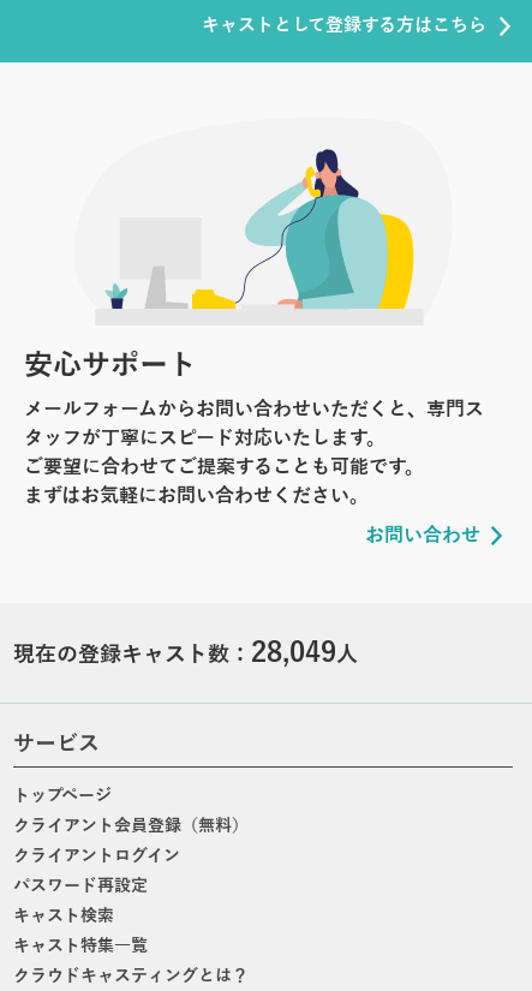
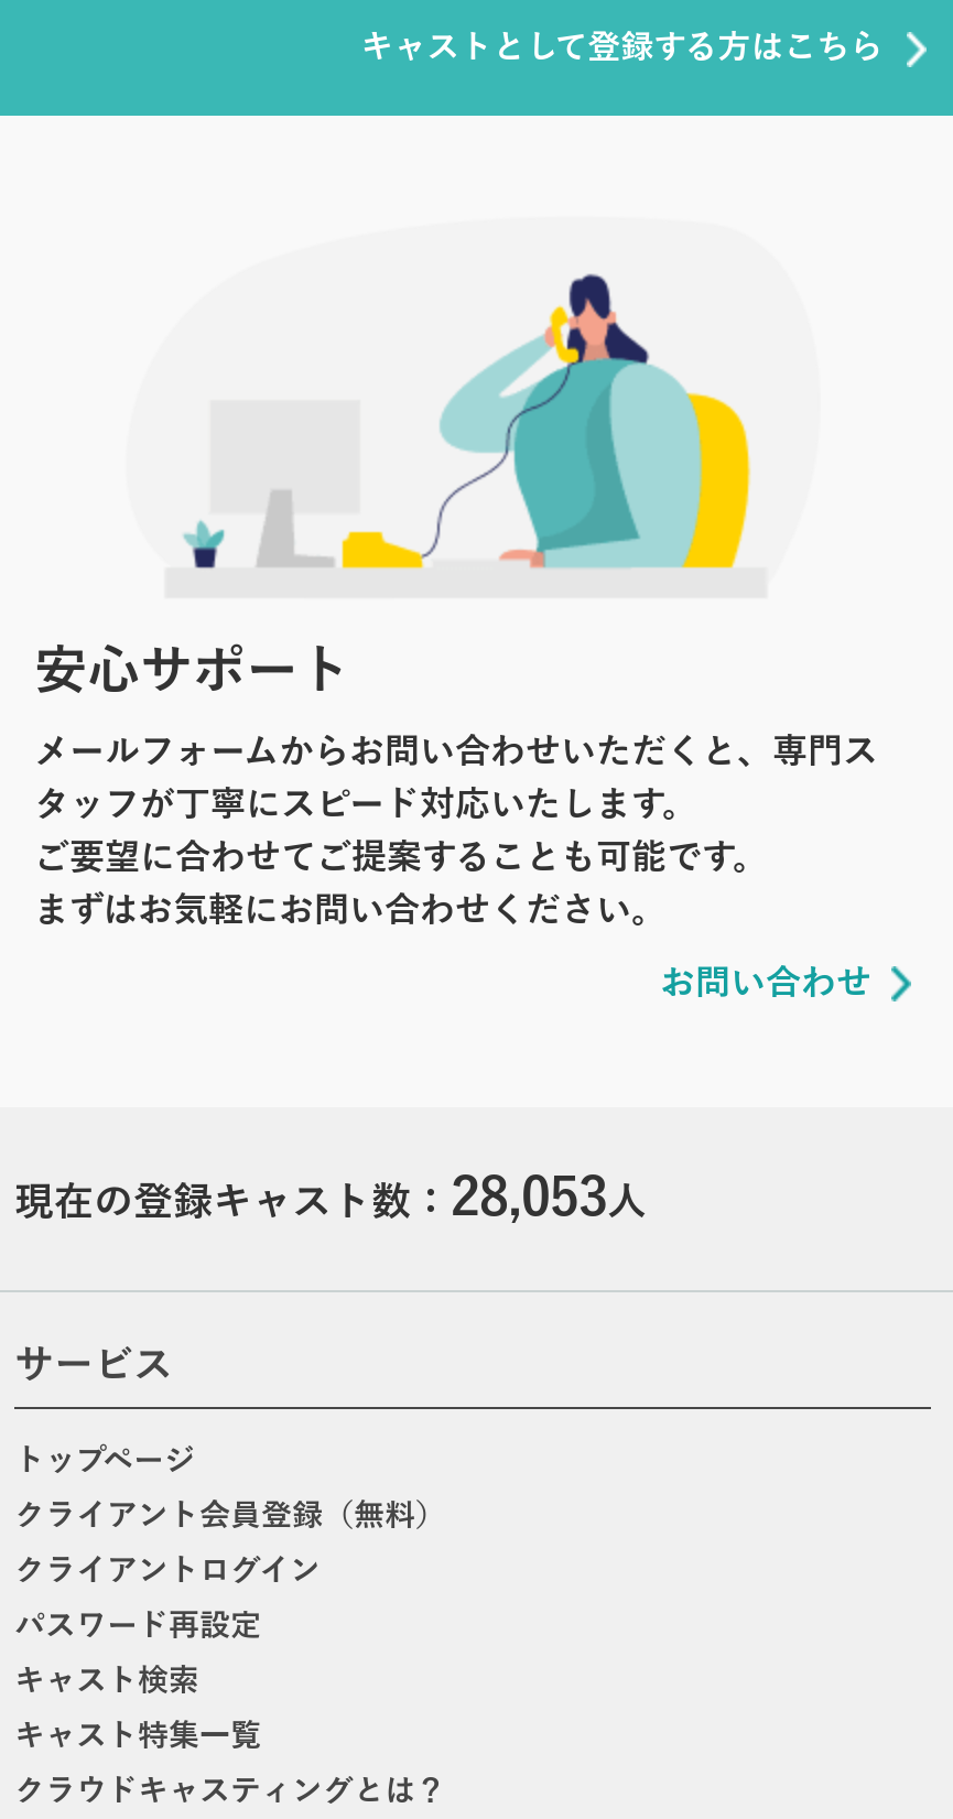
- 現在の登録キャスト数：28,049人
+ 現在の登録キャスト数：28,053人
